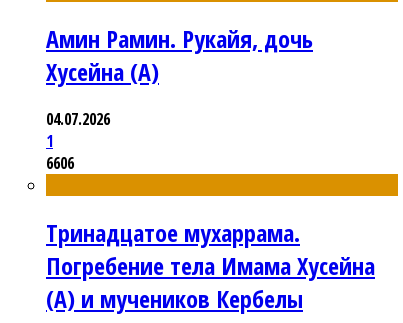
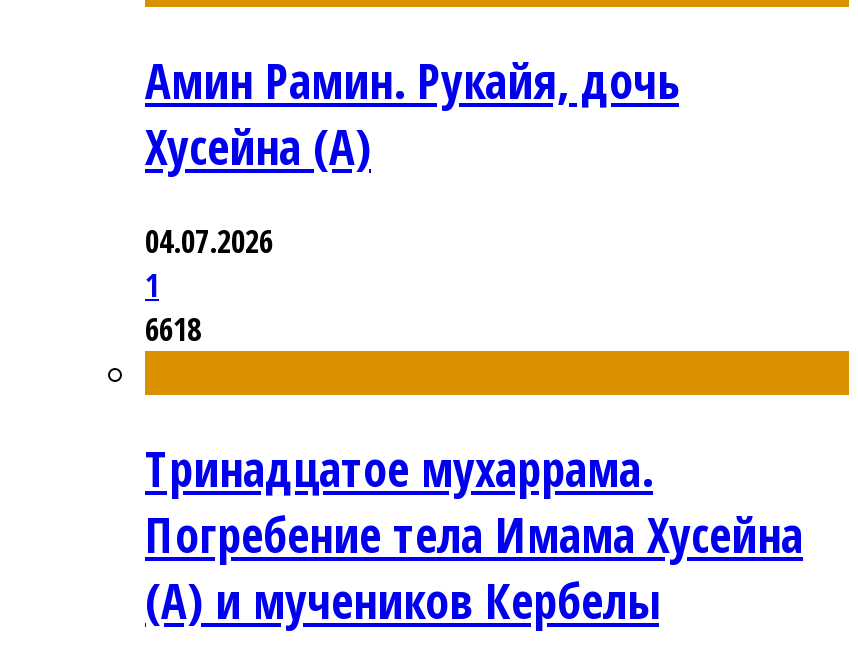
- 6606
+ 6618
